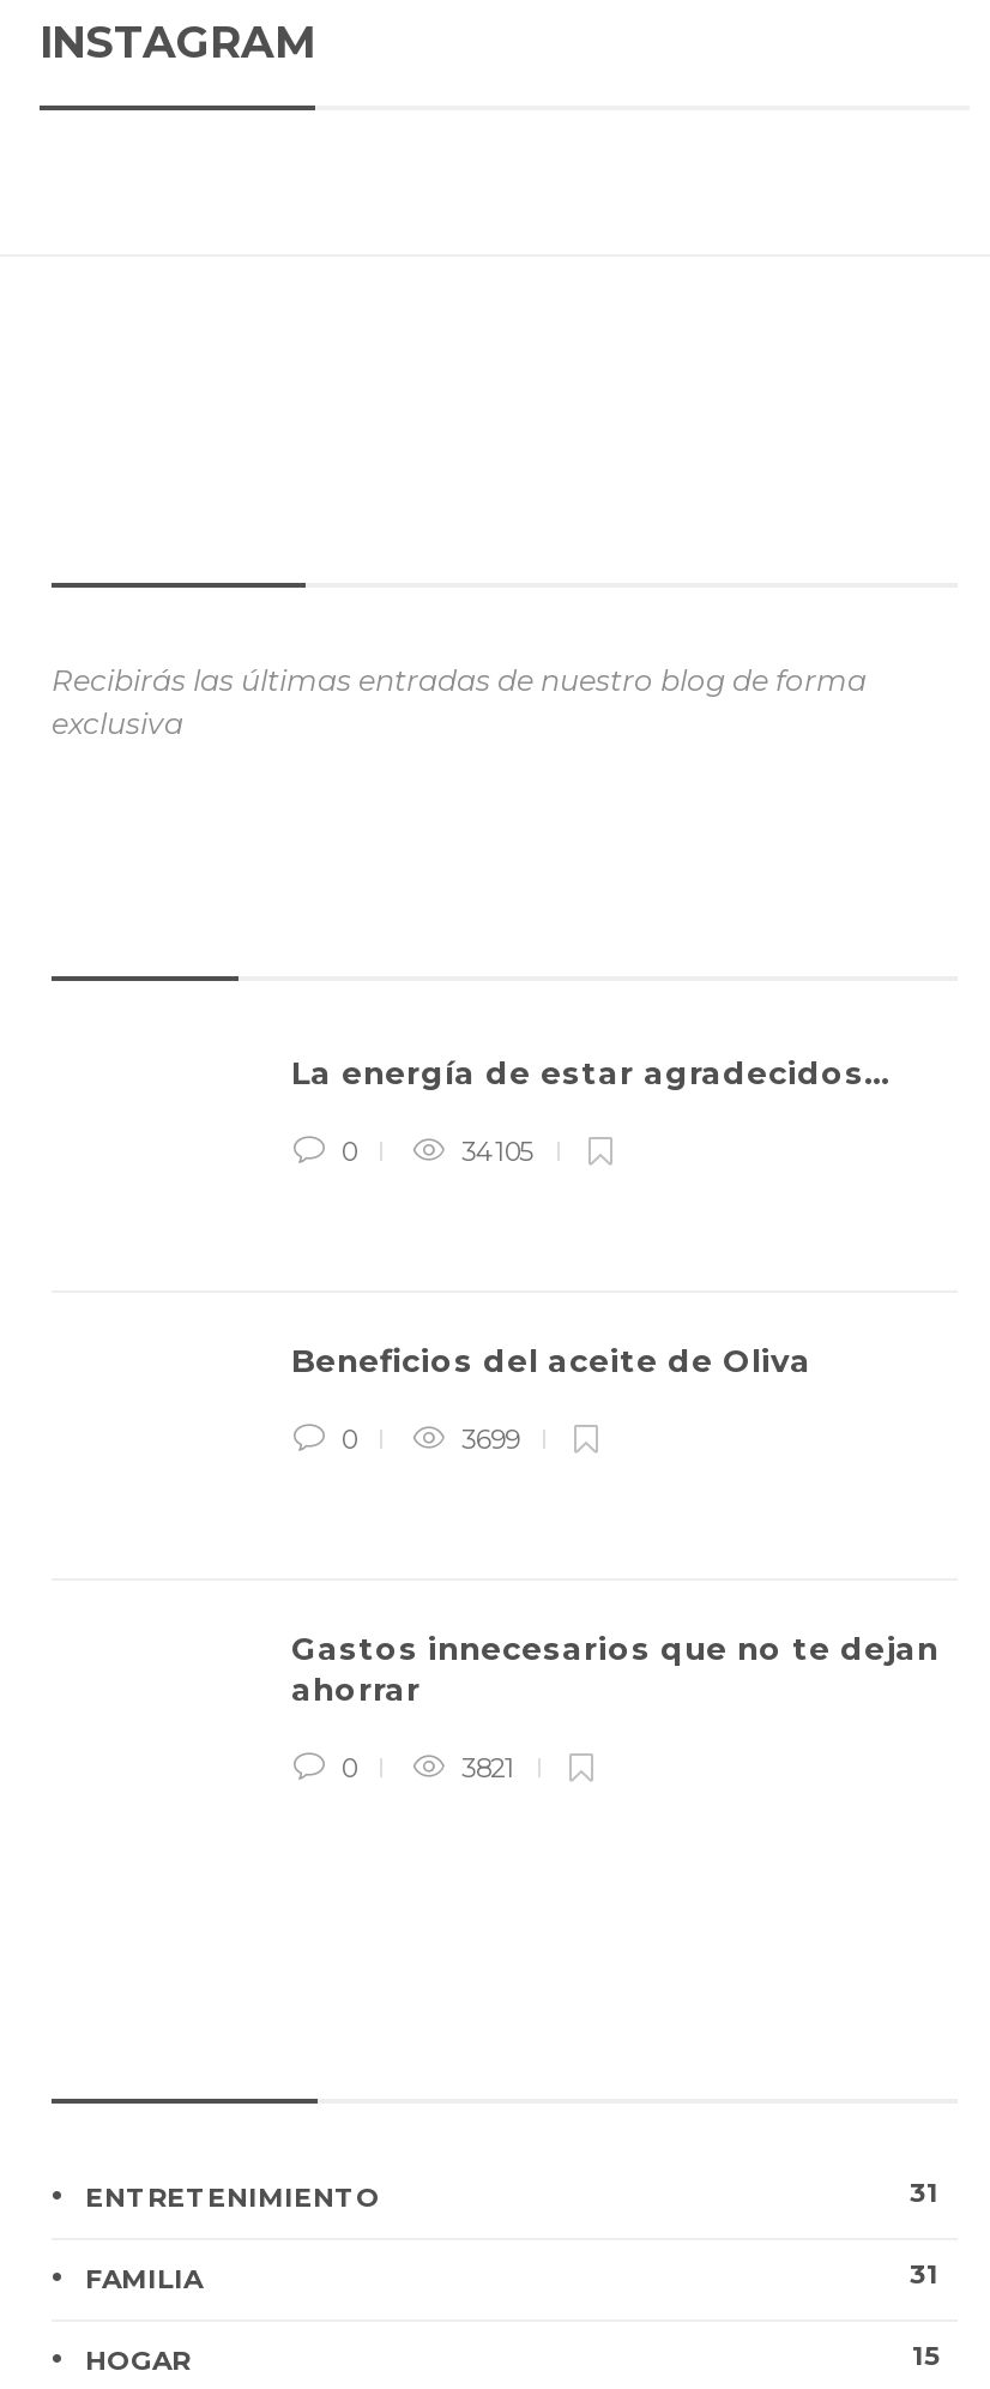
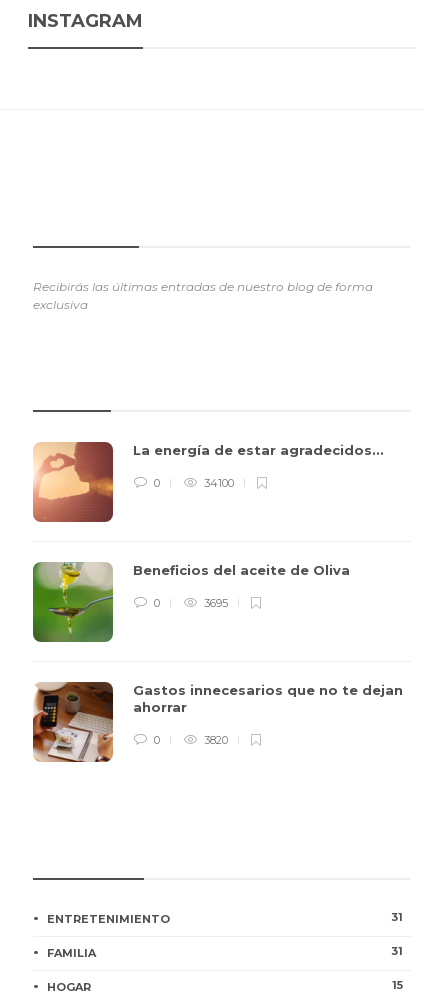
+ [image]

- 34105
+ 34100

+ [image]

- 3699
+ 3695

+ [image]

- 3821
+ 3820
